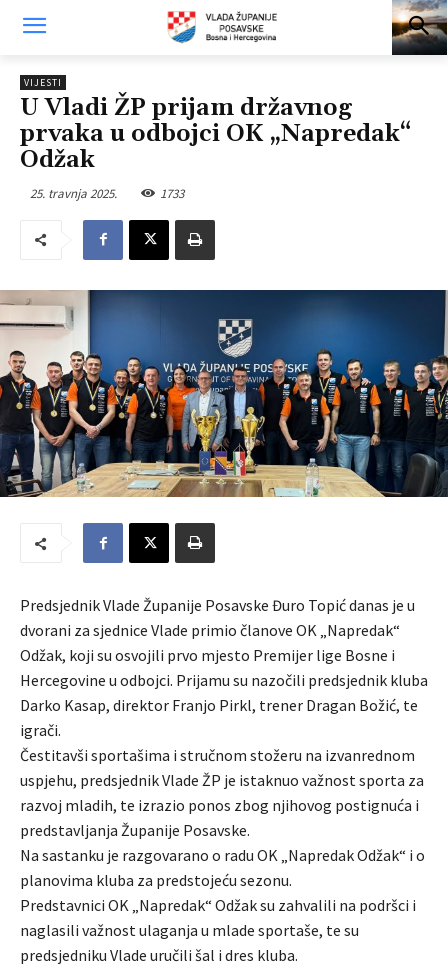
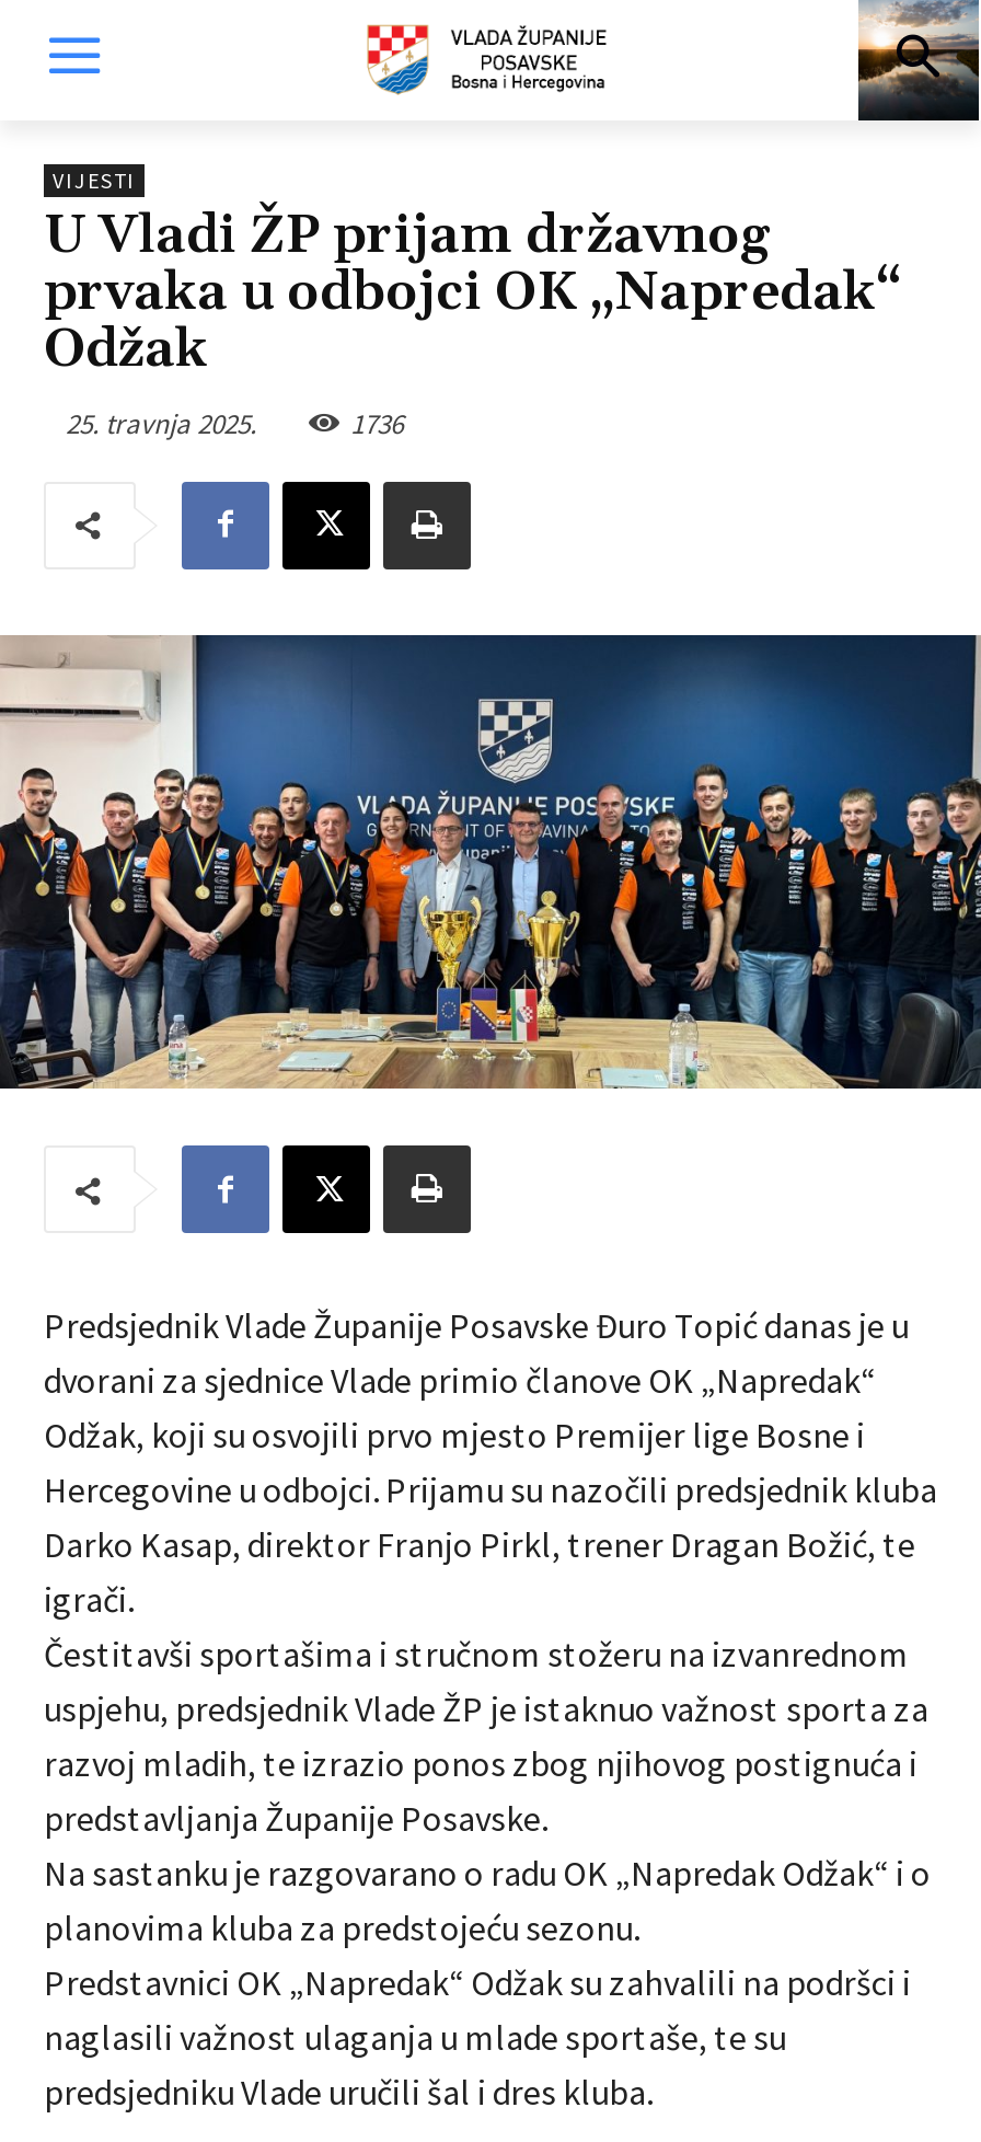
- 1733
+ 1736
